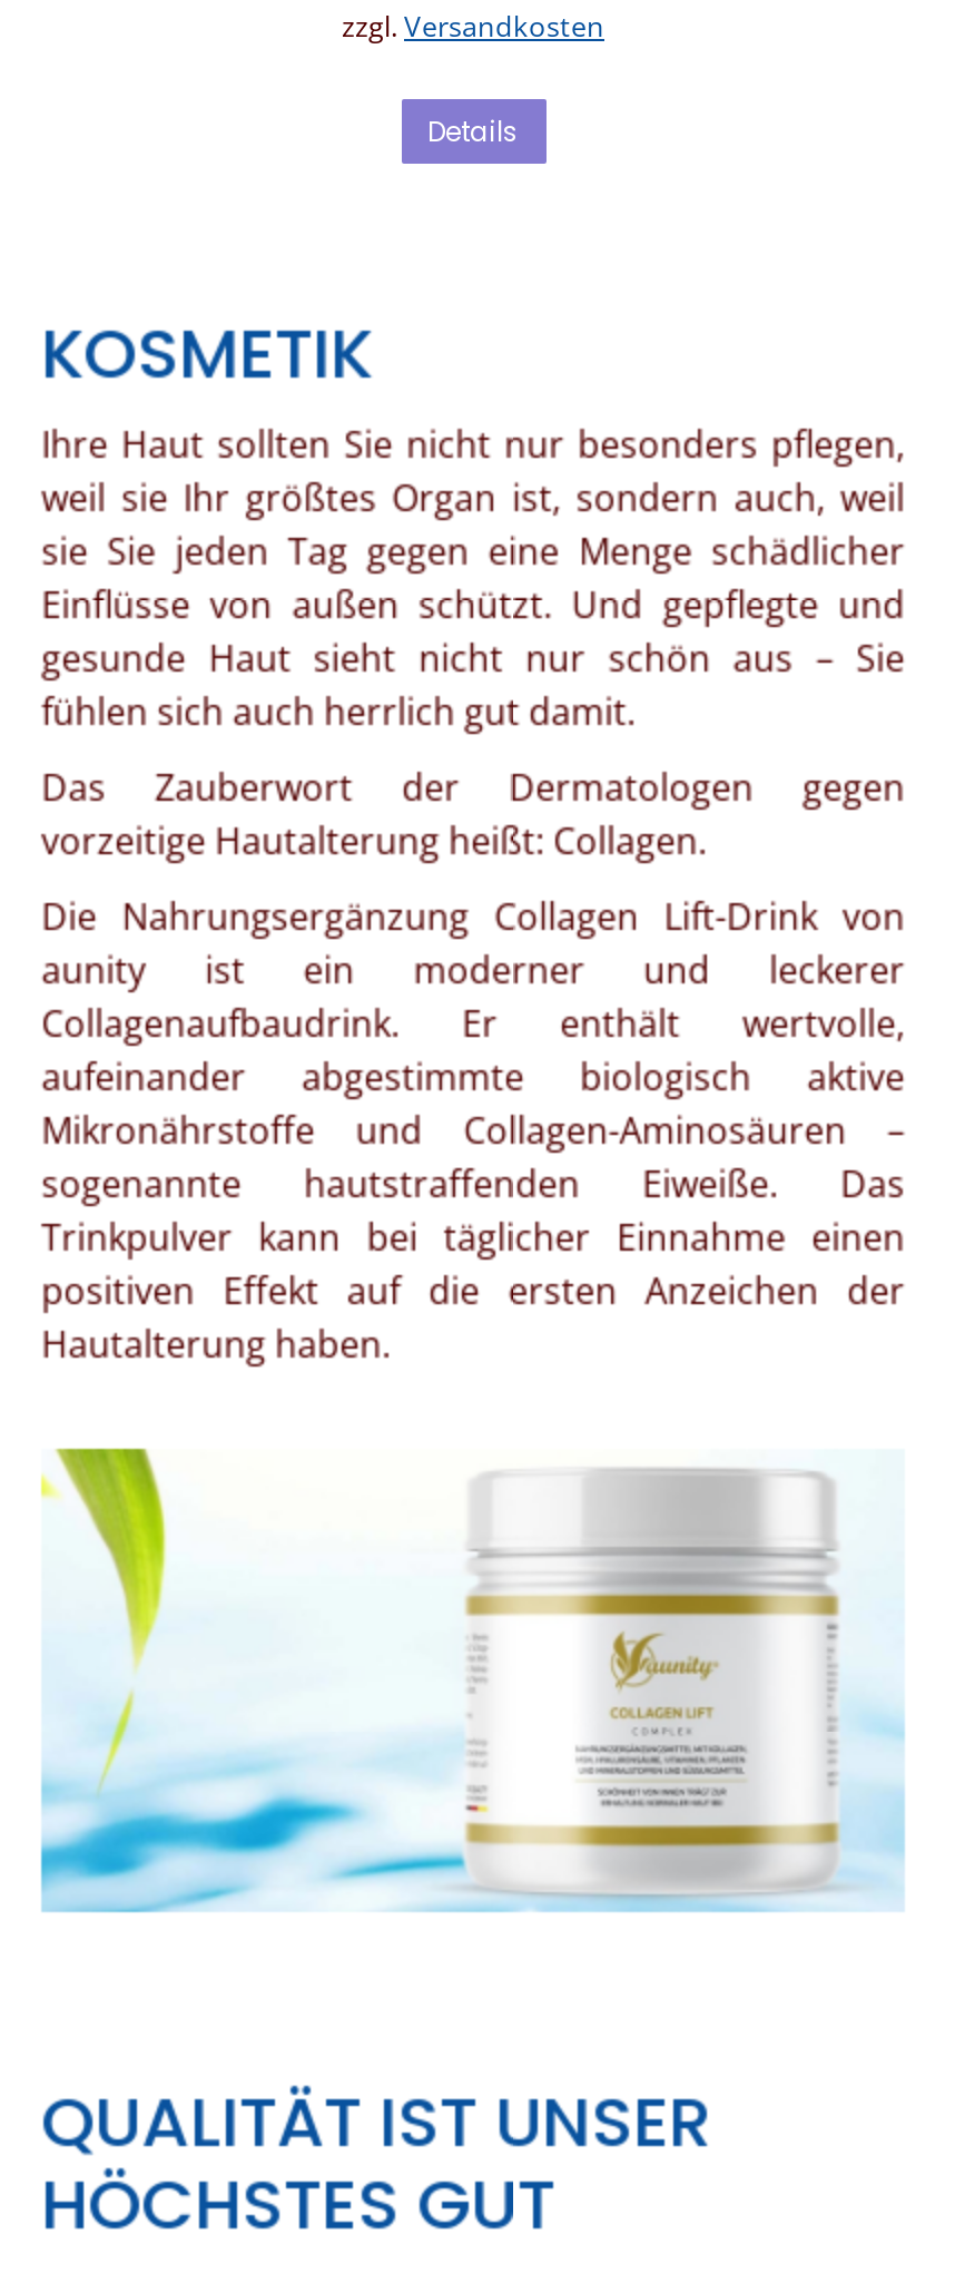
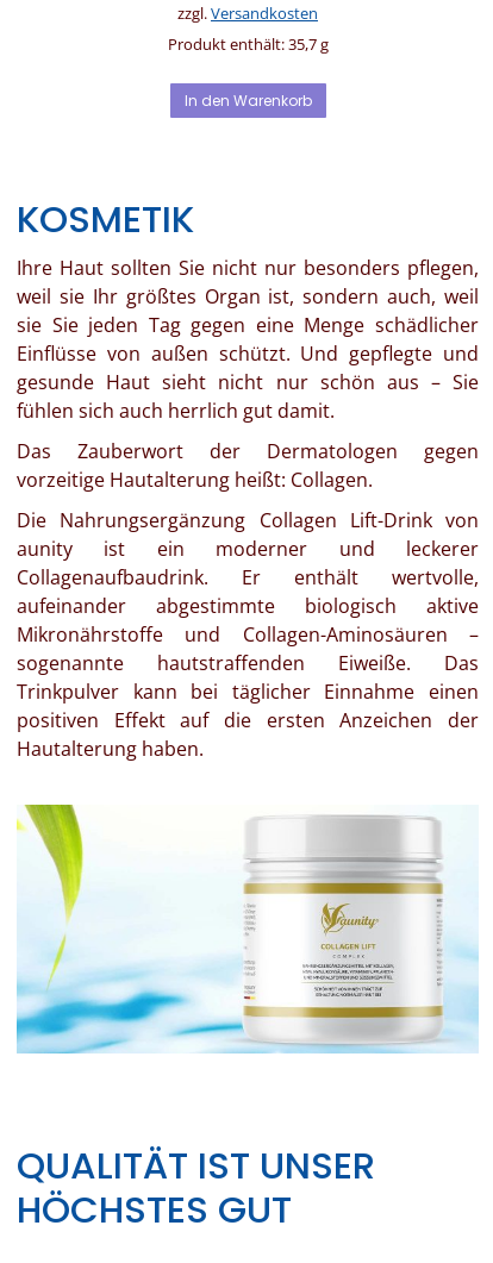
- Details
+ Produkt enthält: 35,7 g
+ In den Warenkorb
